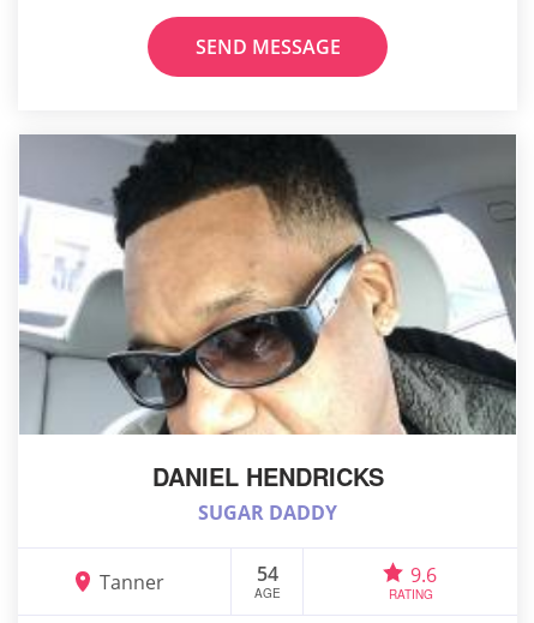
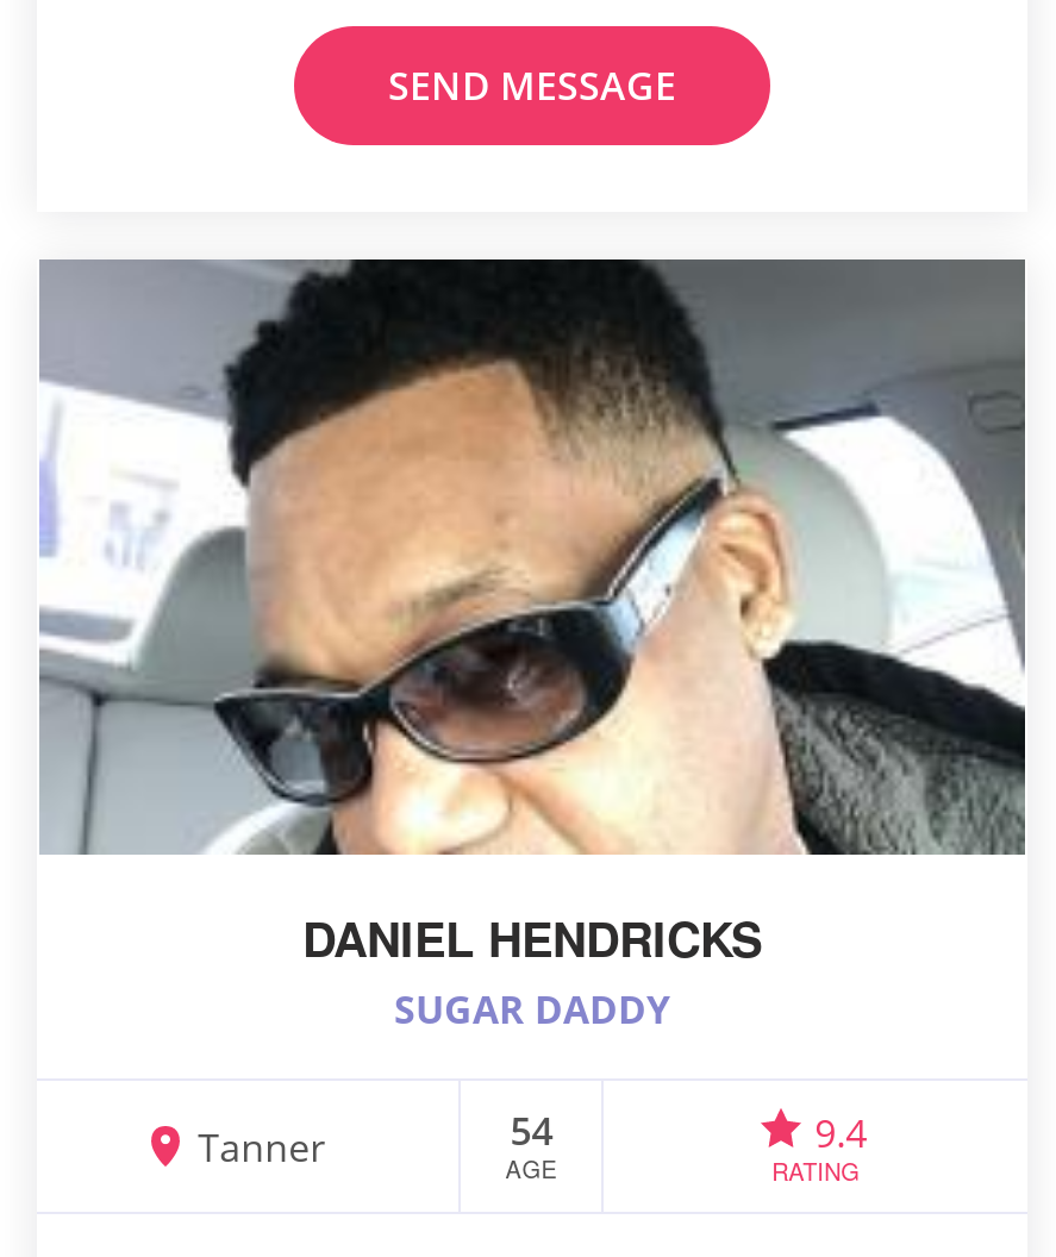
- 9.6
+ 9.4
